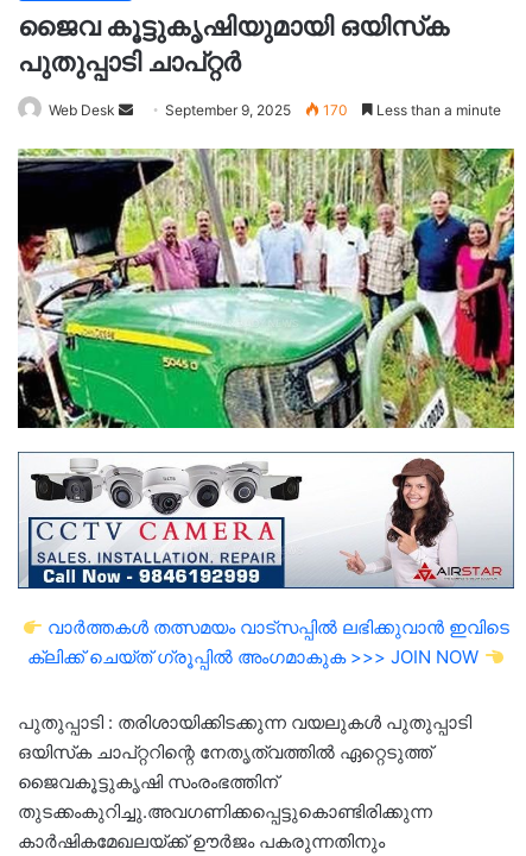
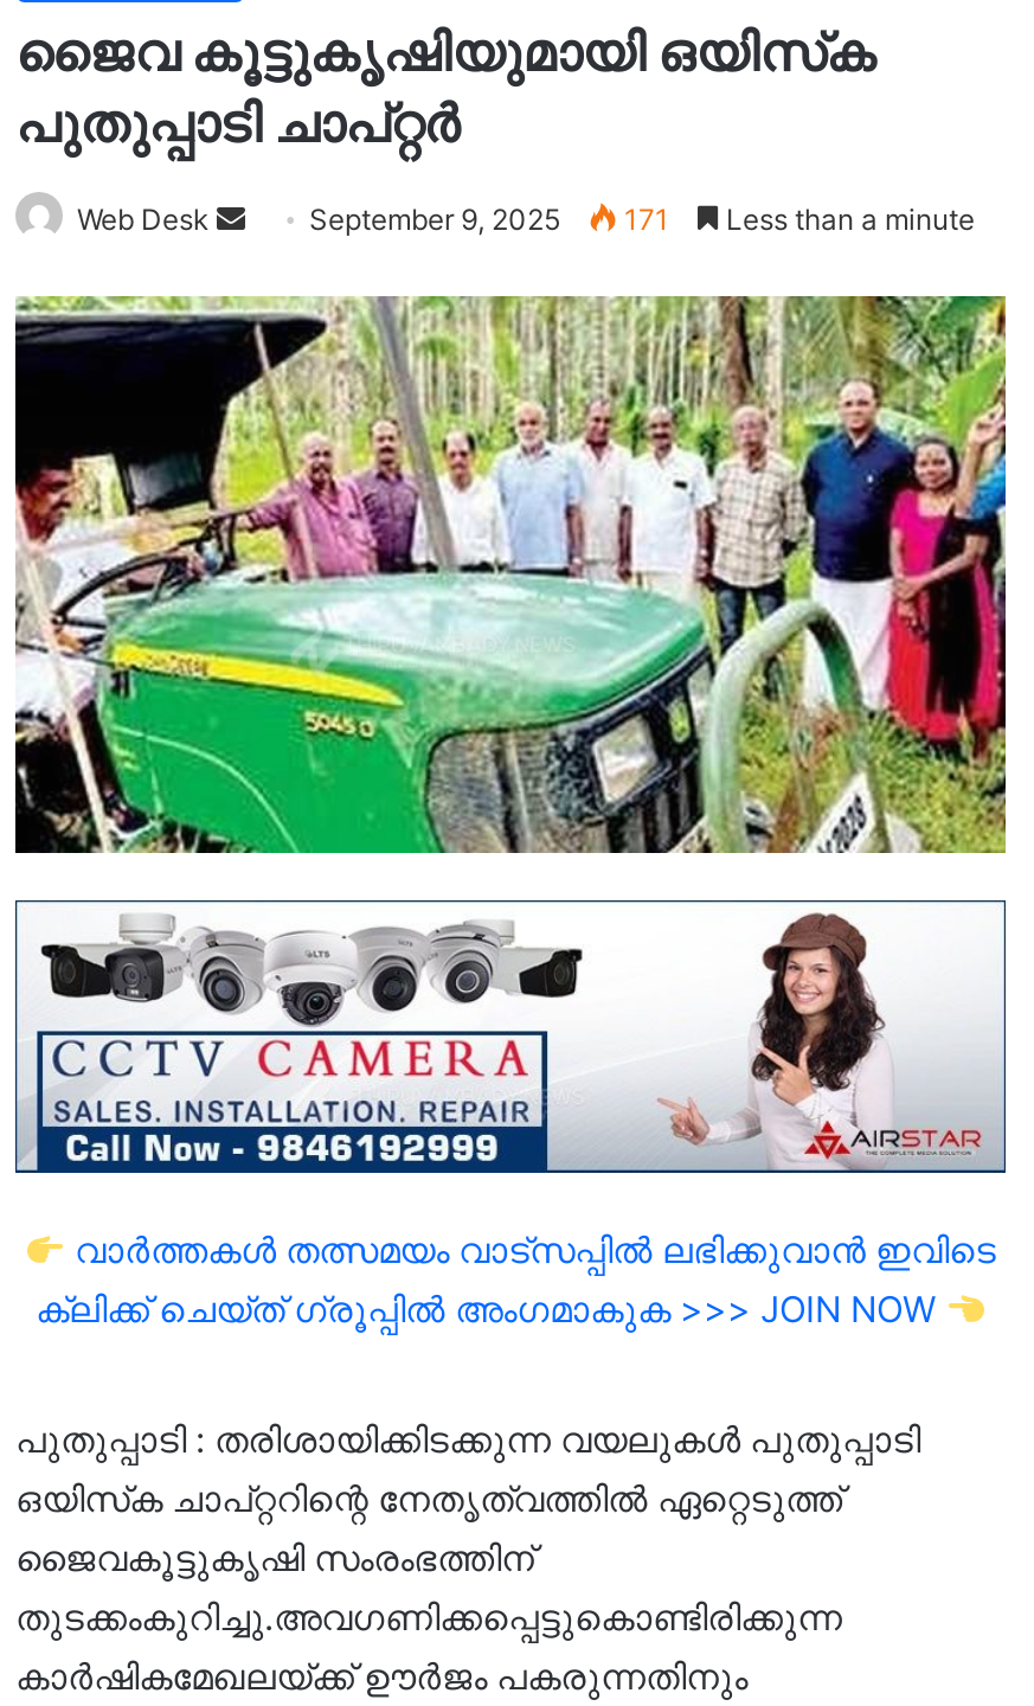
- 170
+ 171
